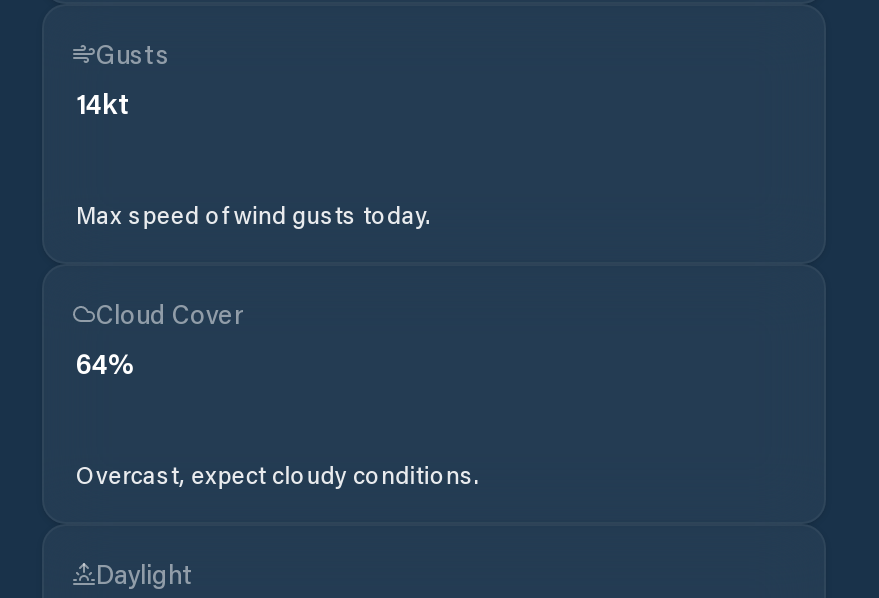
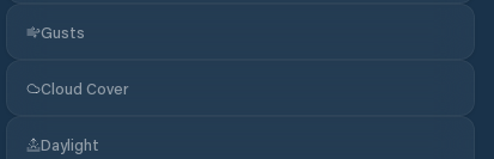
- 14kt
- Max speed of wind gusts today.

- 64%
- Overcast, expect cloudy conditions.
